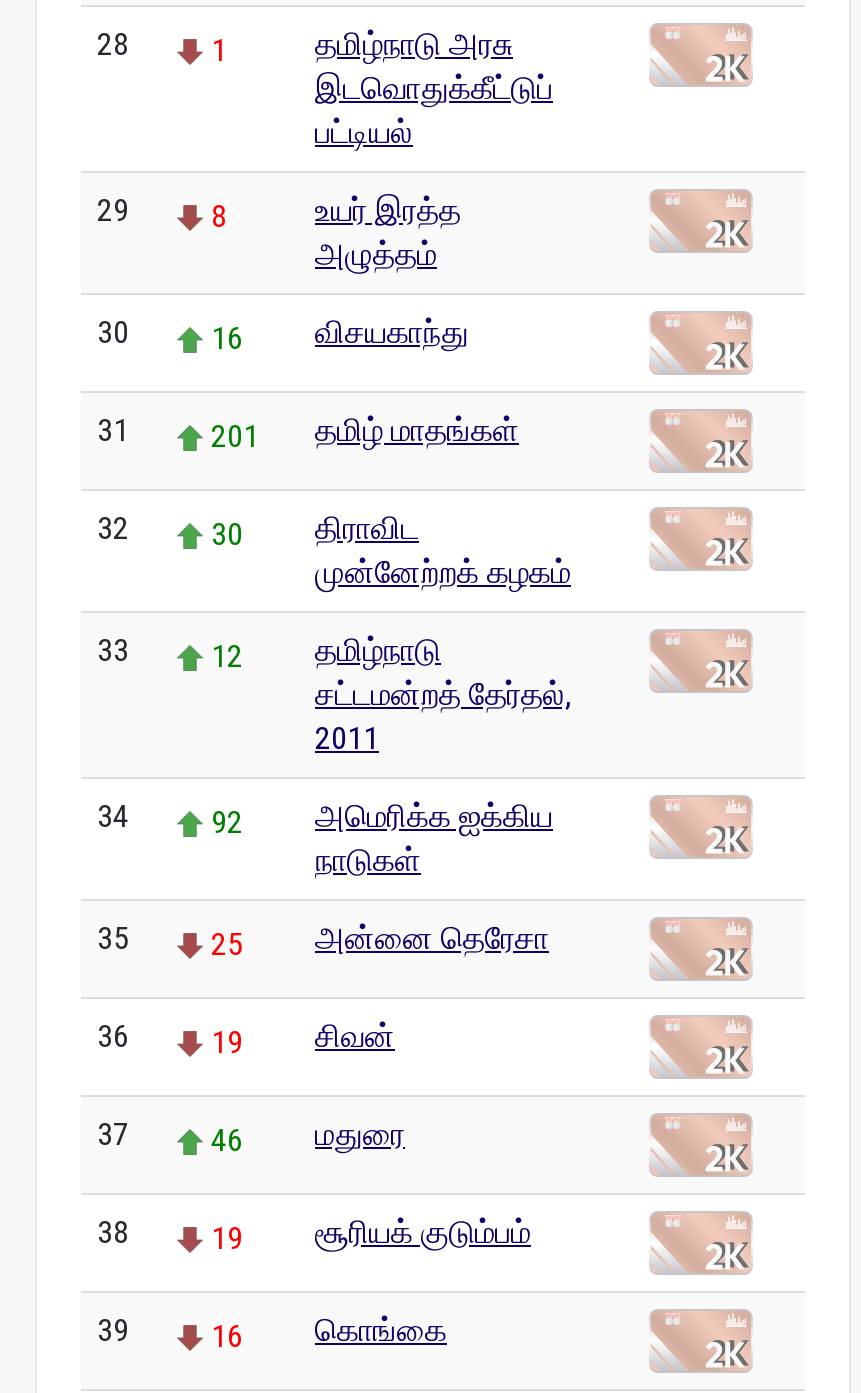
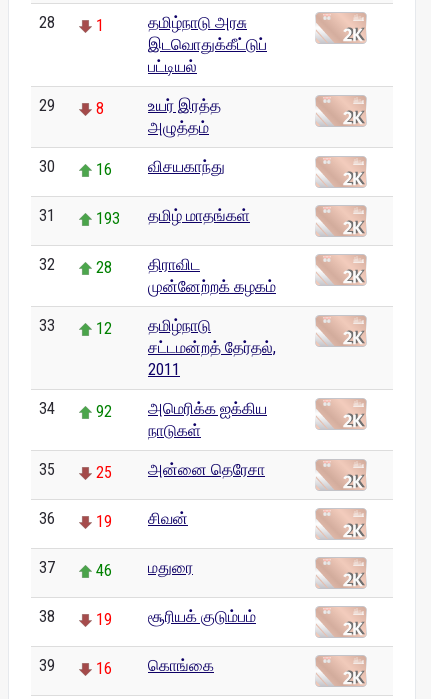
- 31 201 தமிழ் மாதங்கள்
+ 31 193 தமிழ் மாதங்கள்

- 32 30 திராவிட
+ 32 28 திராவிட
